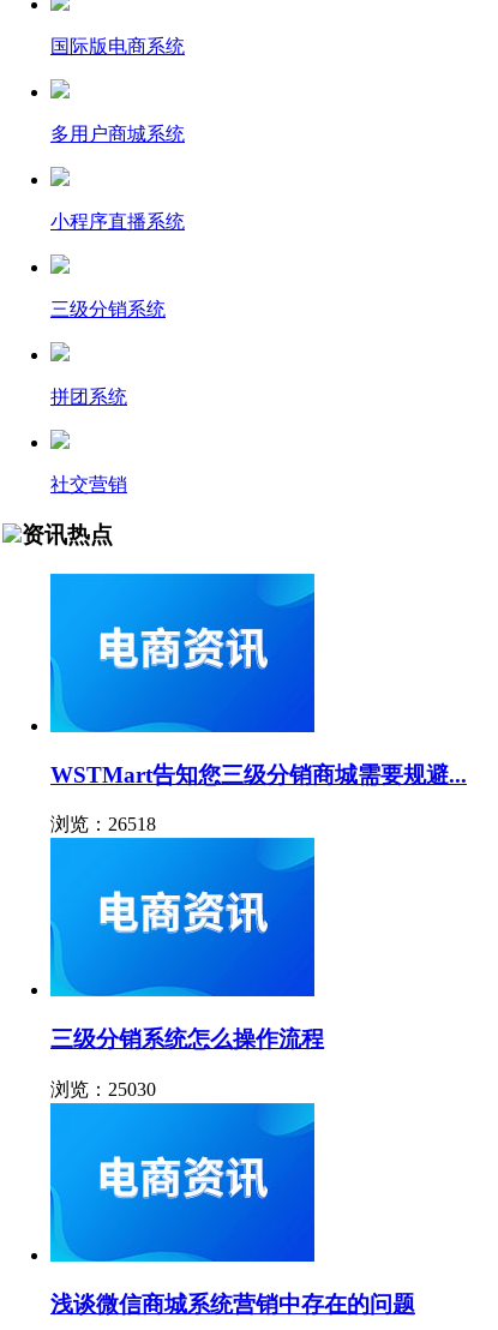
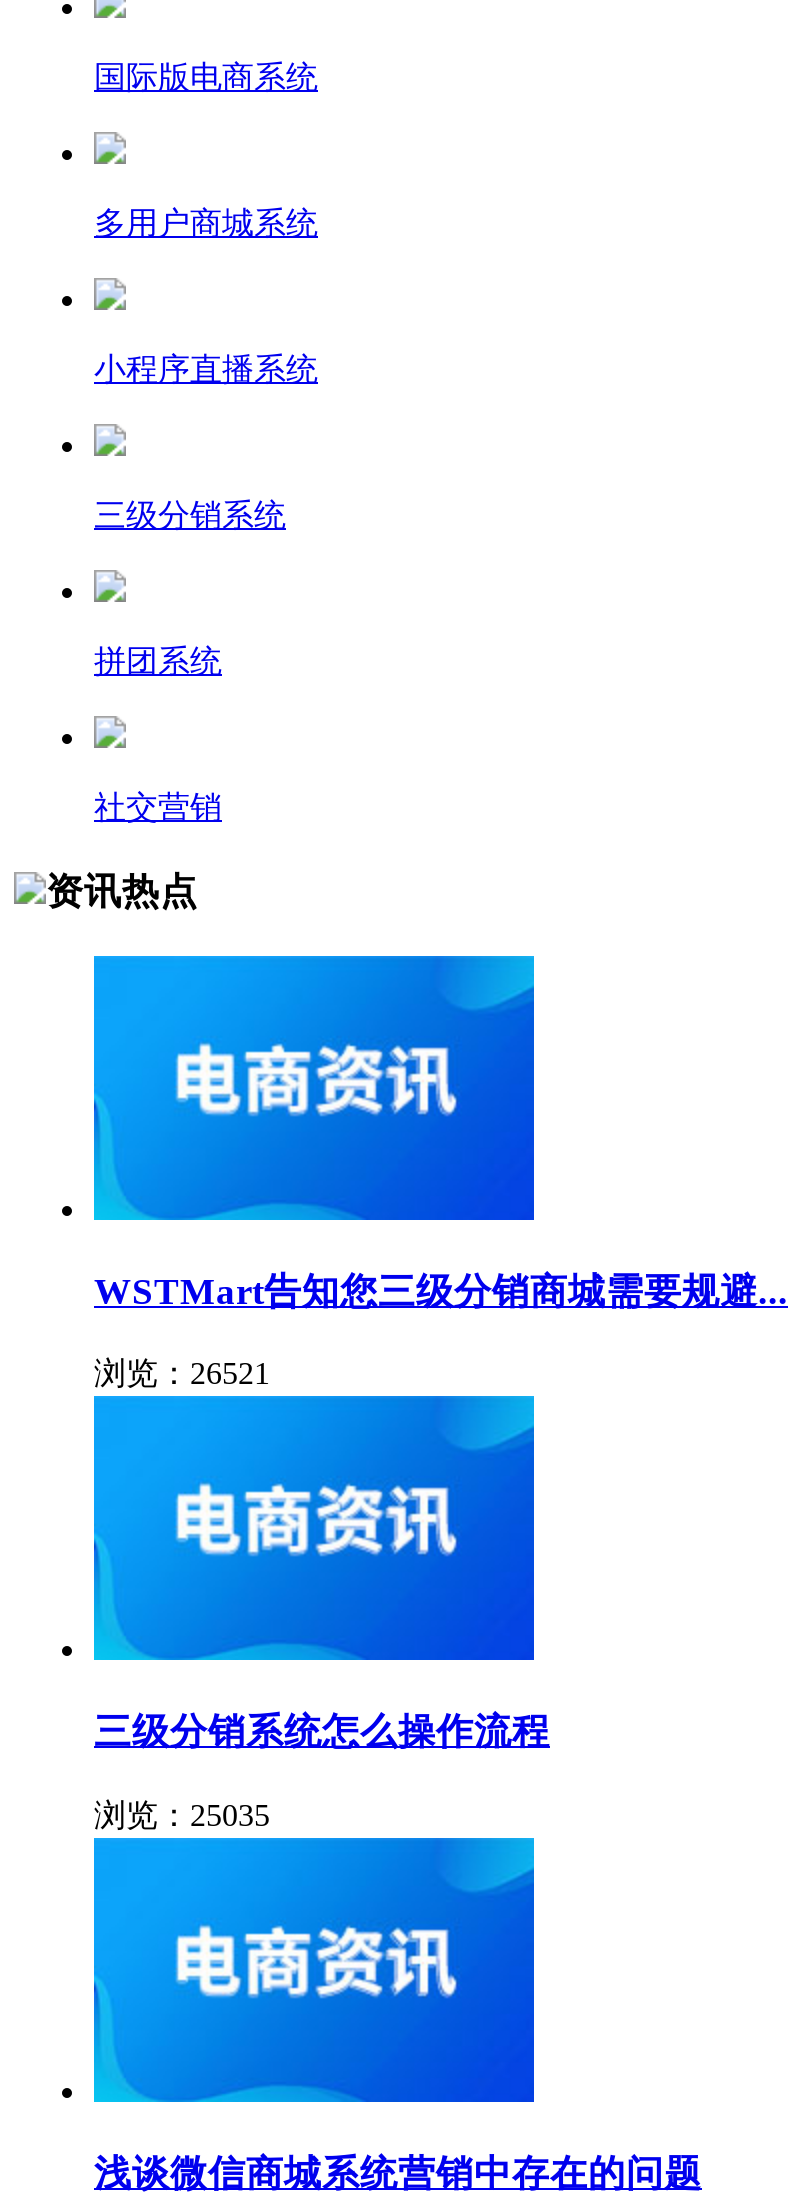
- 浏览：26518
+ 浏览：26521

- 浏览：25030
+ 浏览：25035
